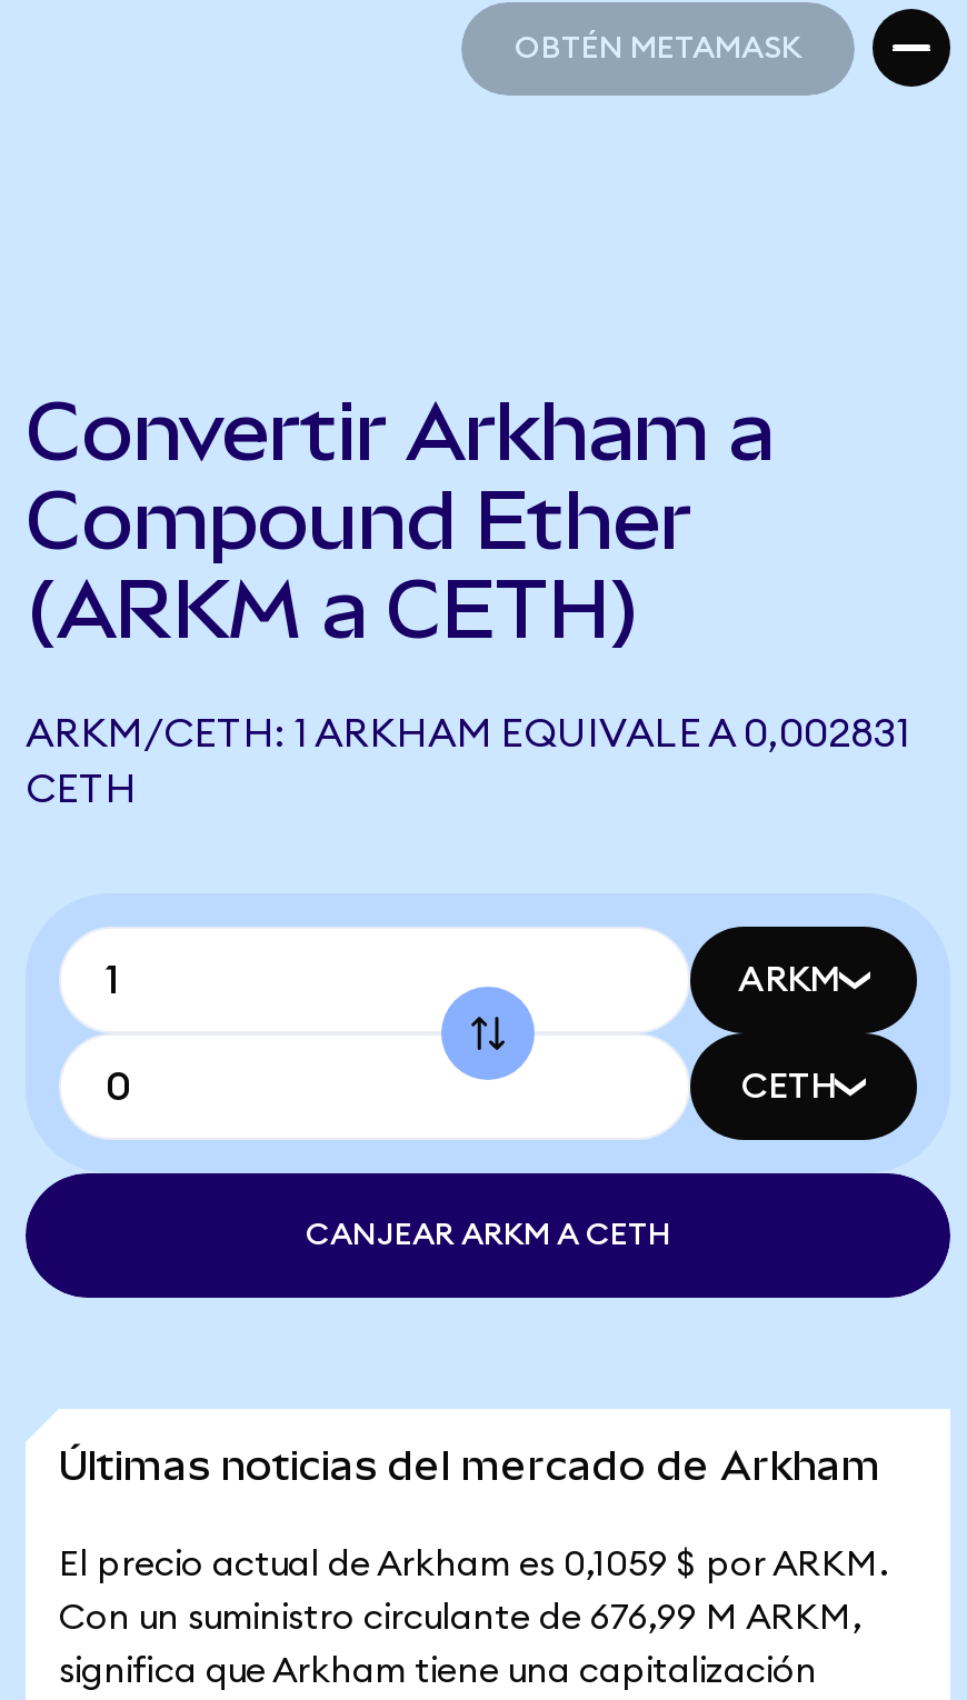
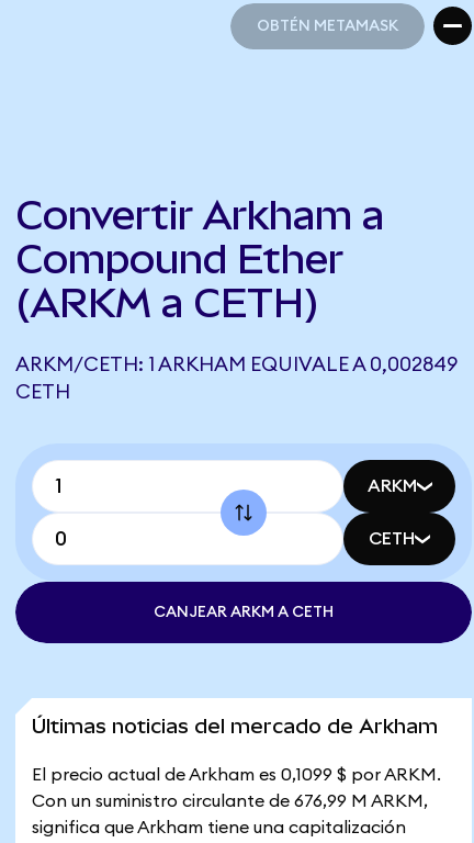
- ARKM/CETH: 1 ARKHAM EQUIVALE A 0,002831
+ ARKM/CETH: 1 ARKHAM EQUIVALE A 0,002849

- El precio actual de Arkham es 0,1059 $ por ARKM.
+ El precio actual de Arkham es 0,1099 $ por ARKM.
